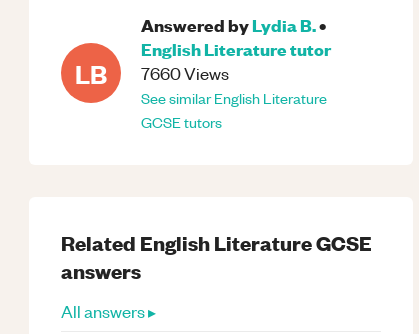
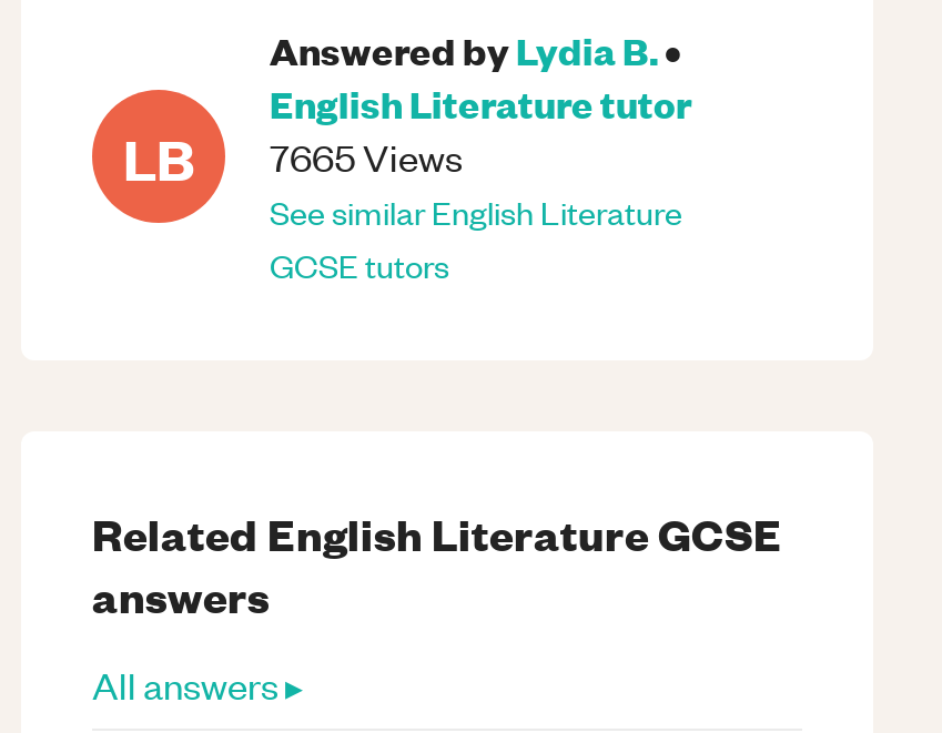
- LB 7660 Views
+ LB 7665 Views
